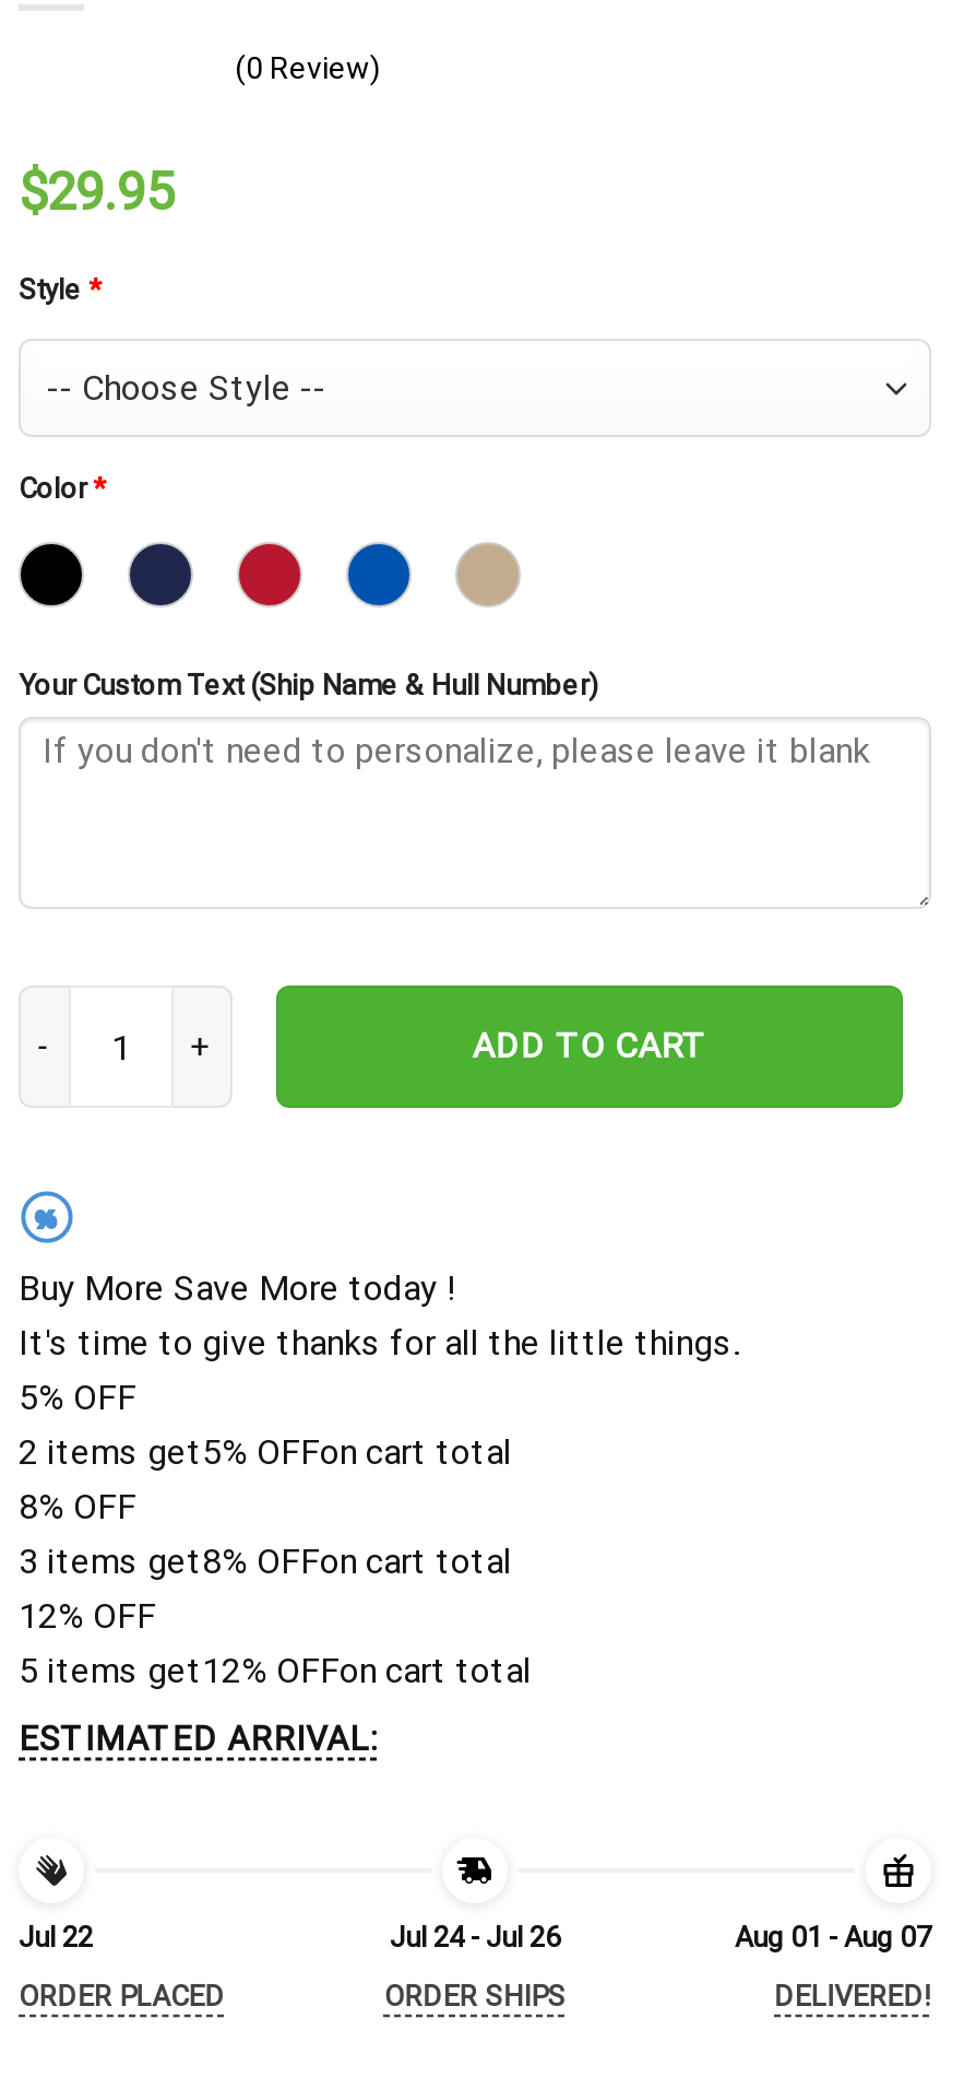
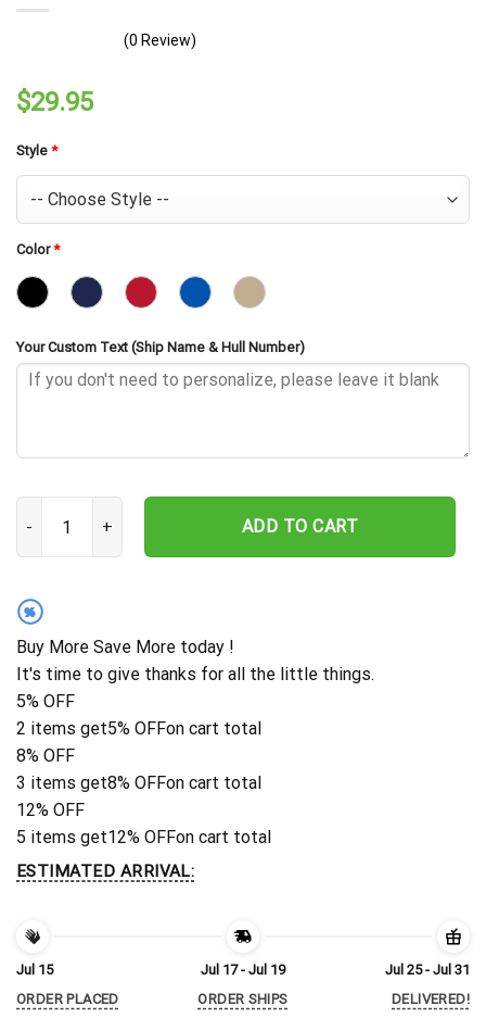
- Jul 22
+ Jul 15

- Jul 24 - Jul 26
+ Jul 17 - Jul 19

- Aug 01 - Aug 07
+ Jul 25 - Jul 31
